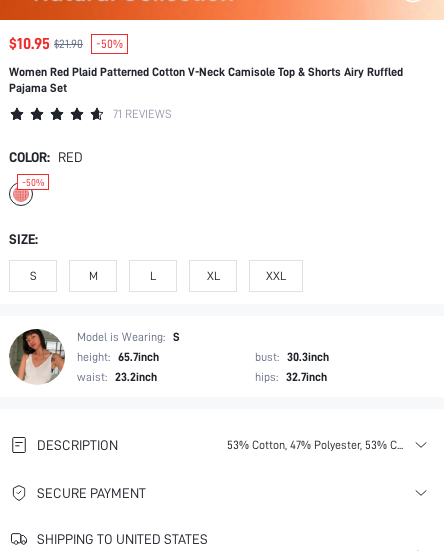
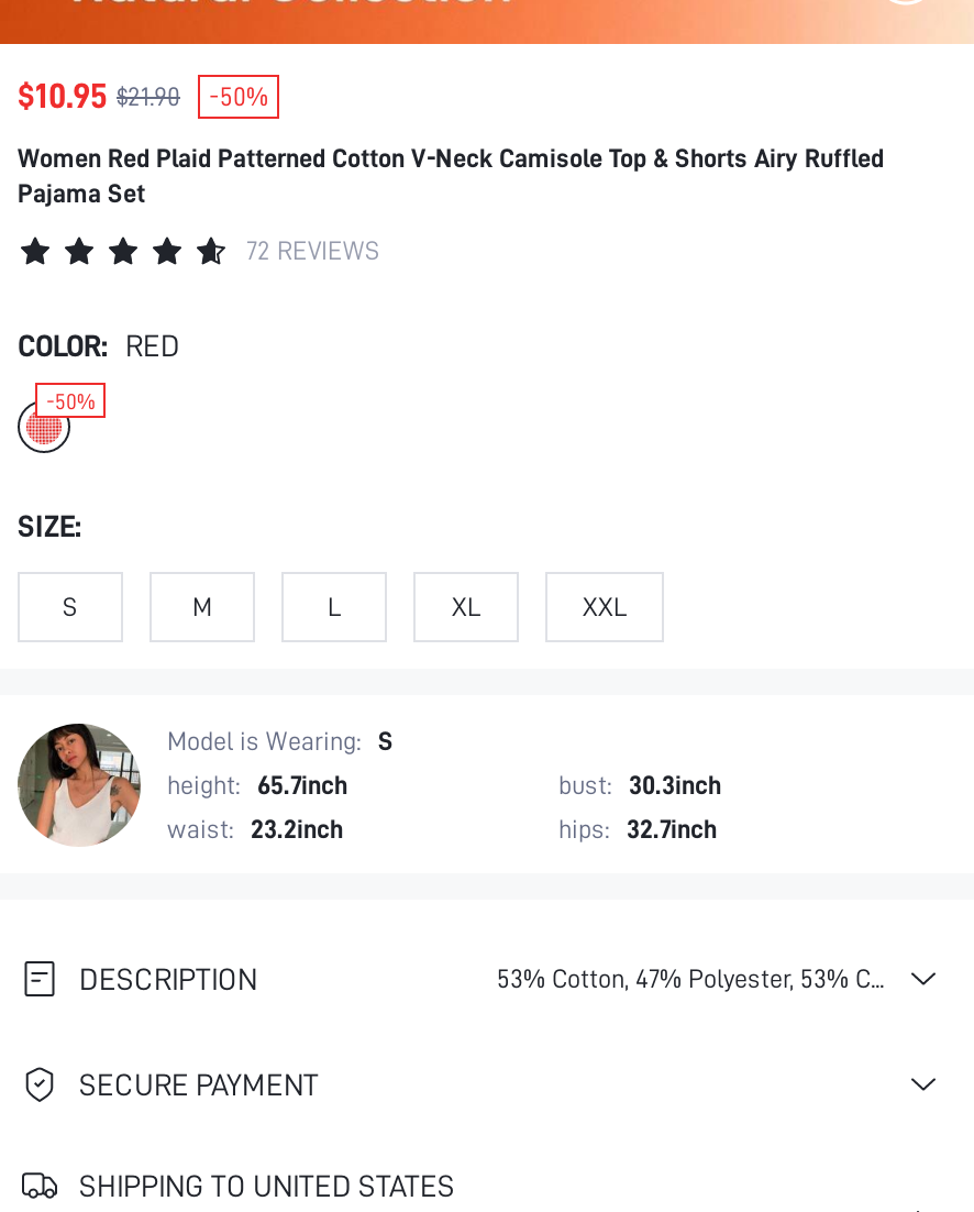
- 71 REVIEWS
+ 72 REVIEWS
